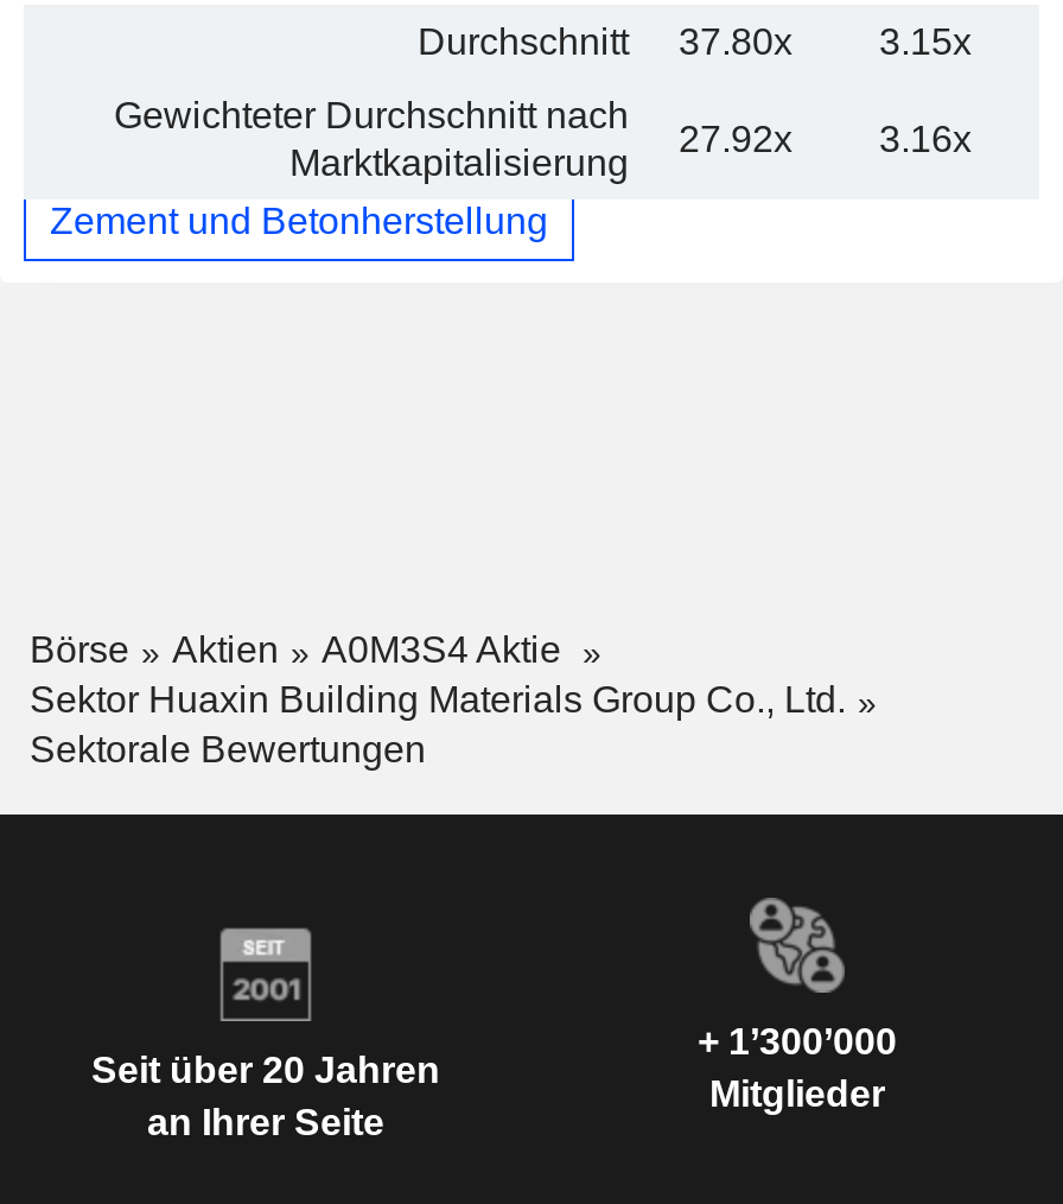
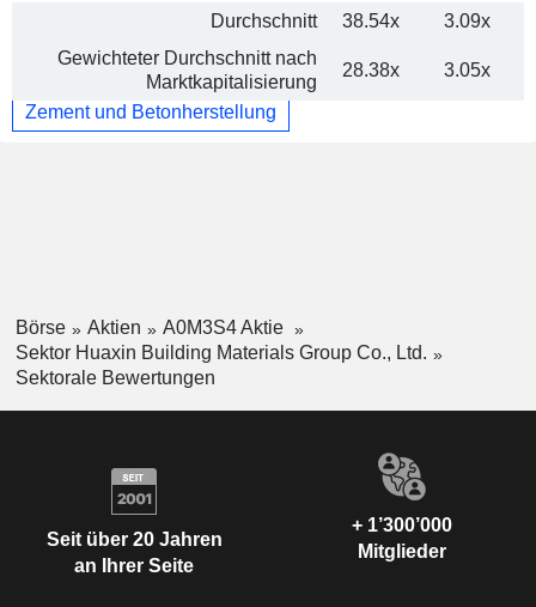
- 37.80x
- 3.15x
+ 38.54x
+ 3.09x

- 27.92x
- 3.16x
+ 28.38x
+ 3.05x
